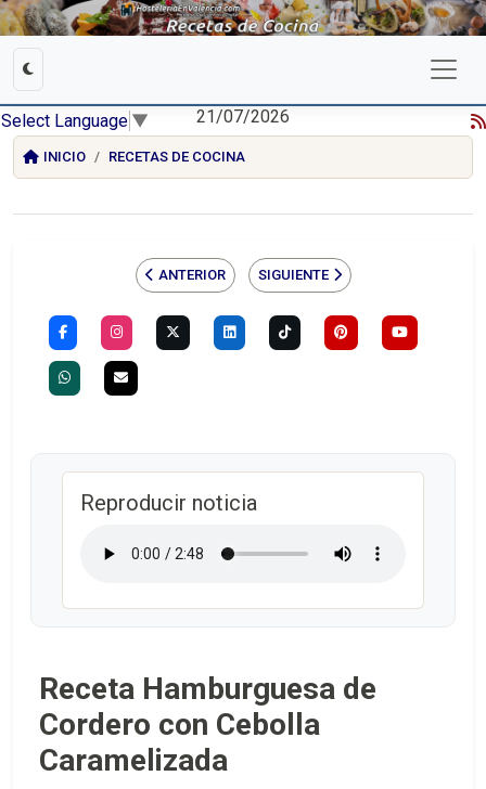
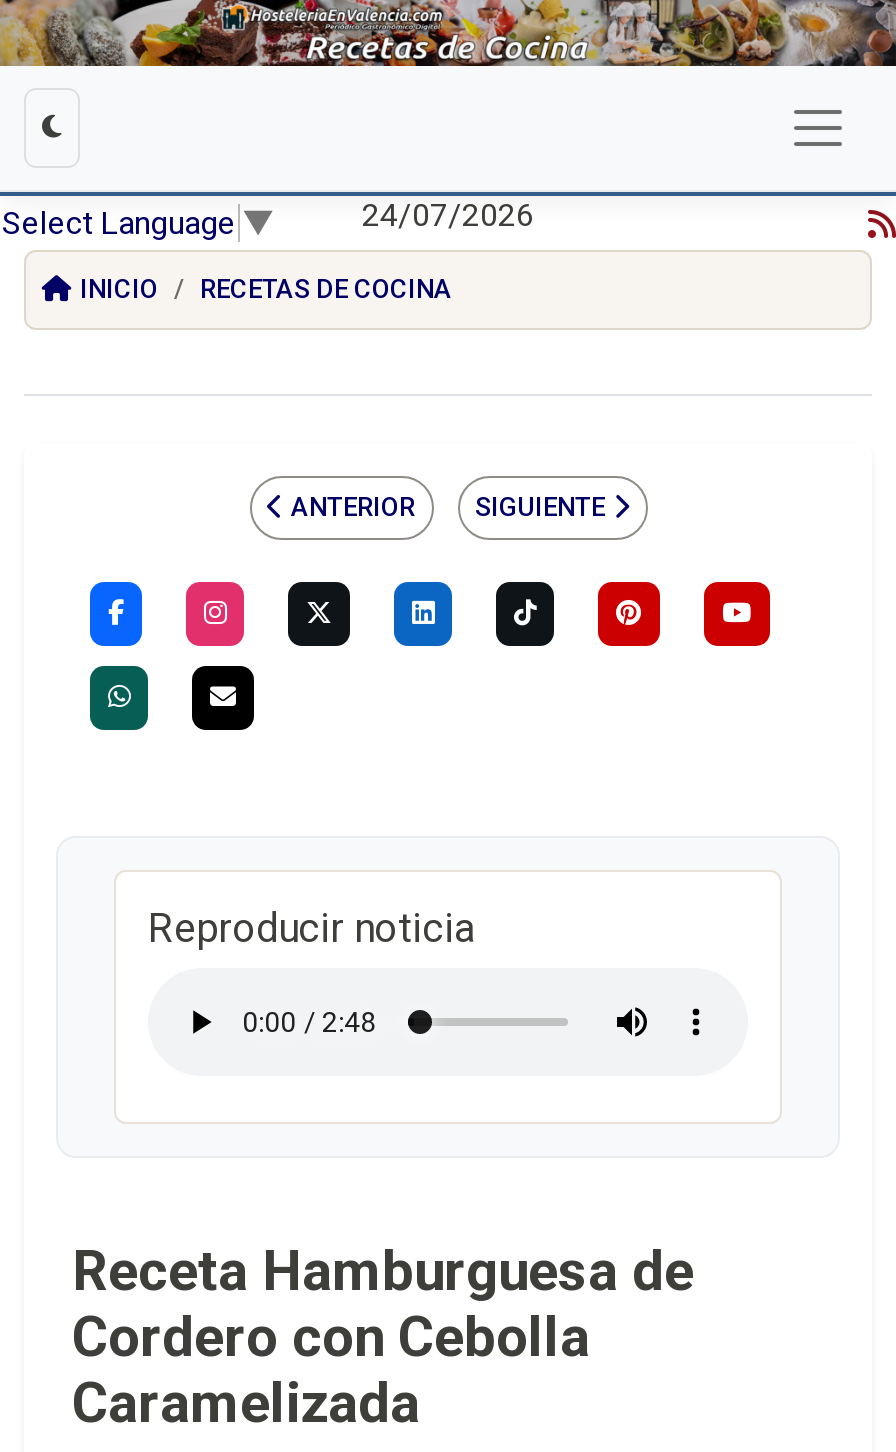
- 21/07/2026
+ 24/07/2026
